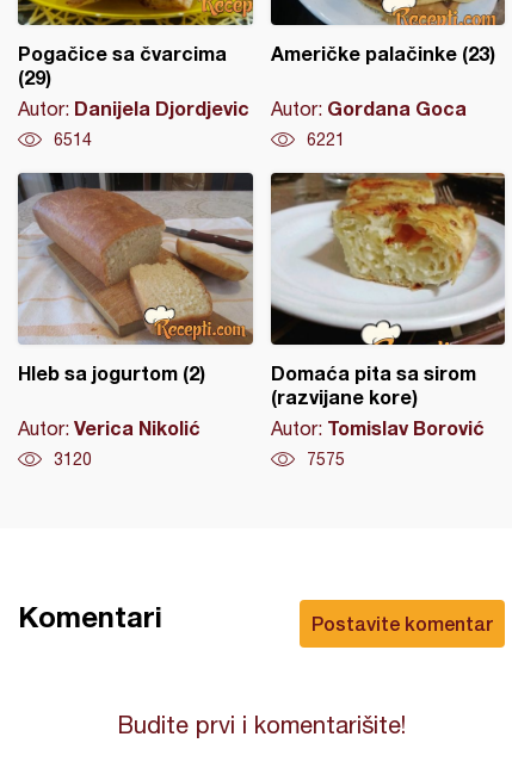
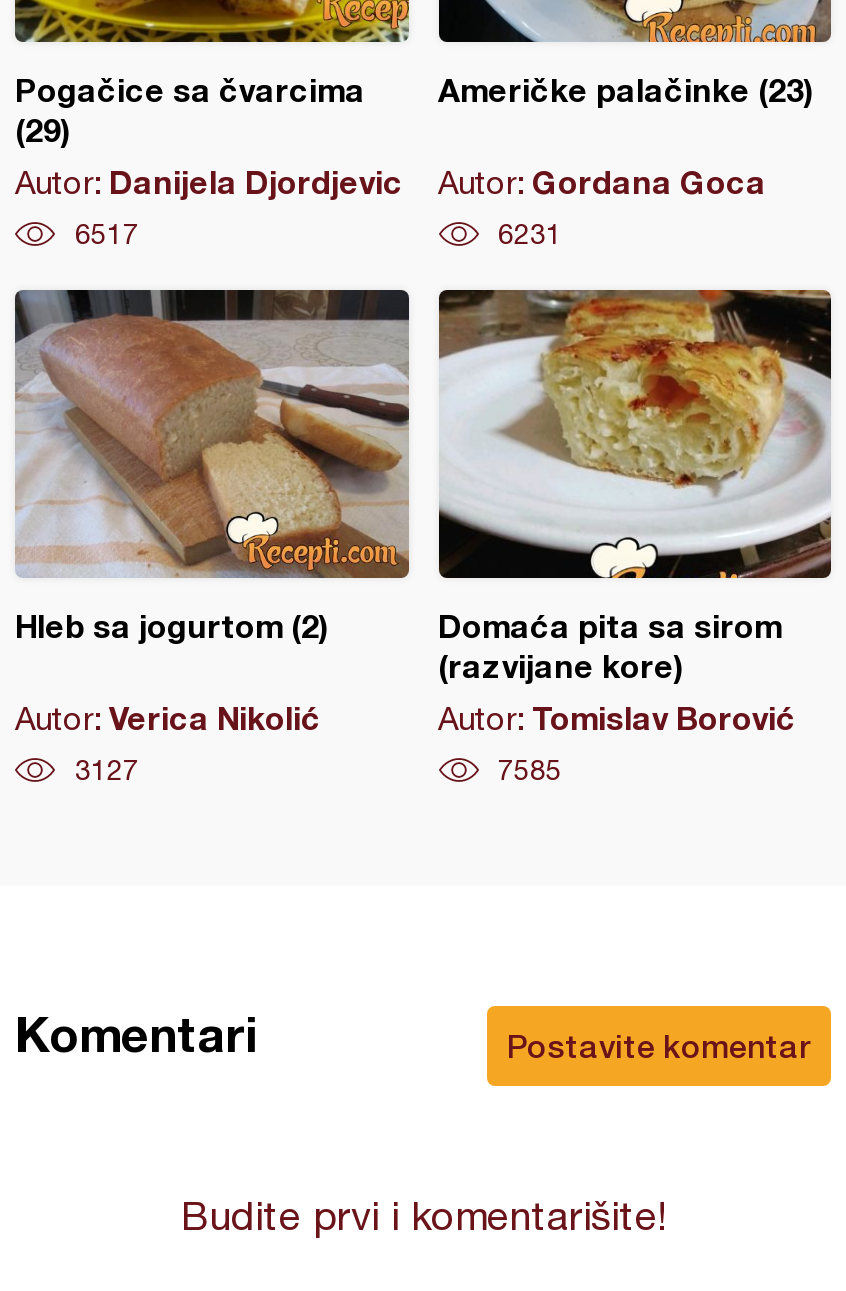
- 6514
+ 6517

- 6221
+ 6231

- 3120
+ 3127

- 7575
+ 7585
